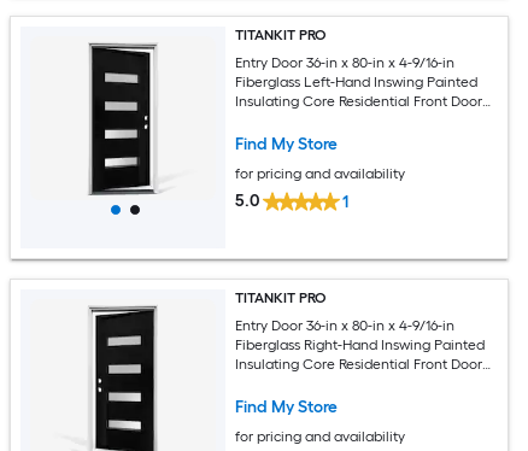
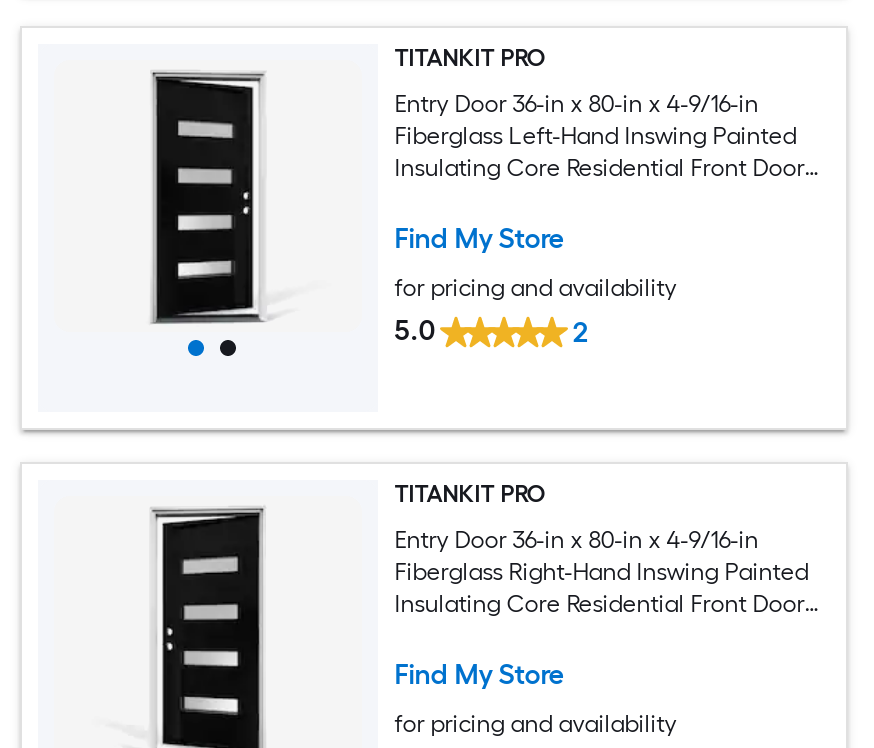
- 1
+ 2
